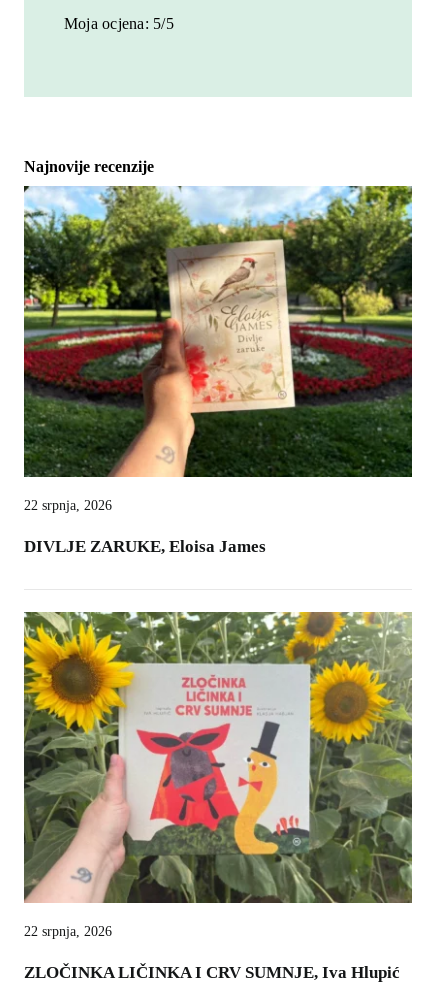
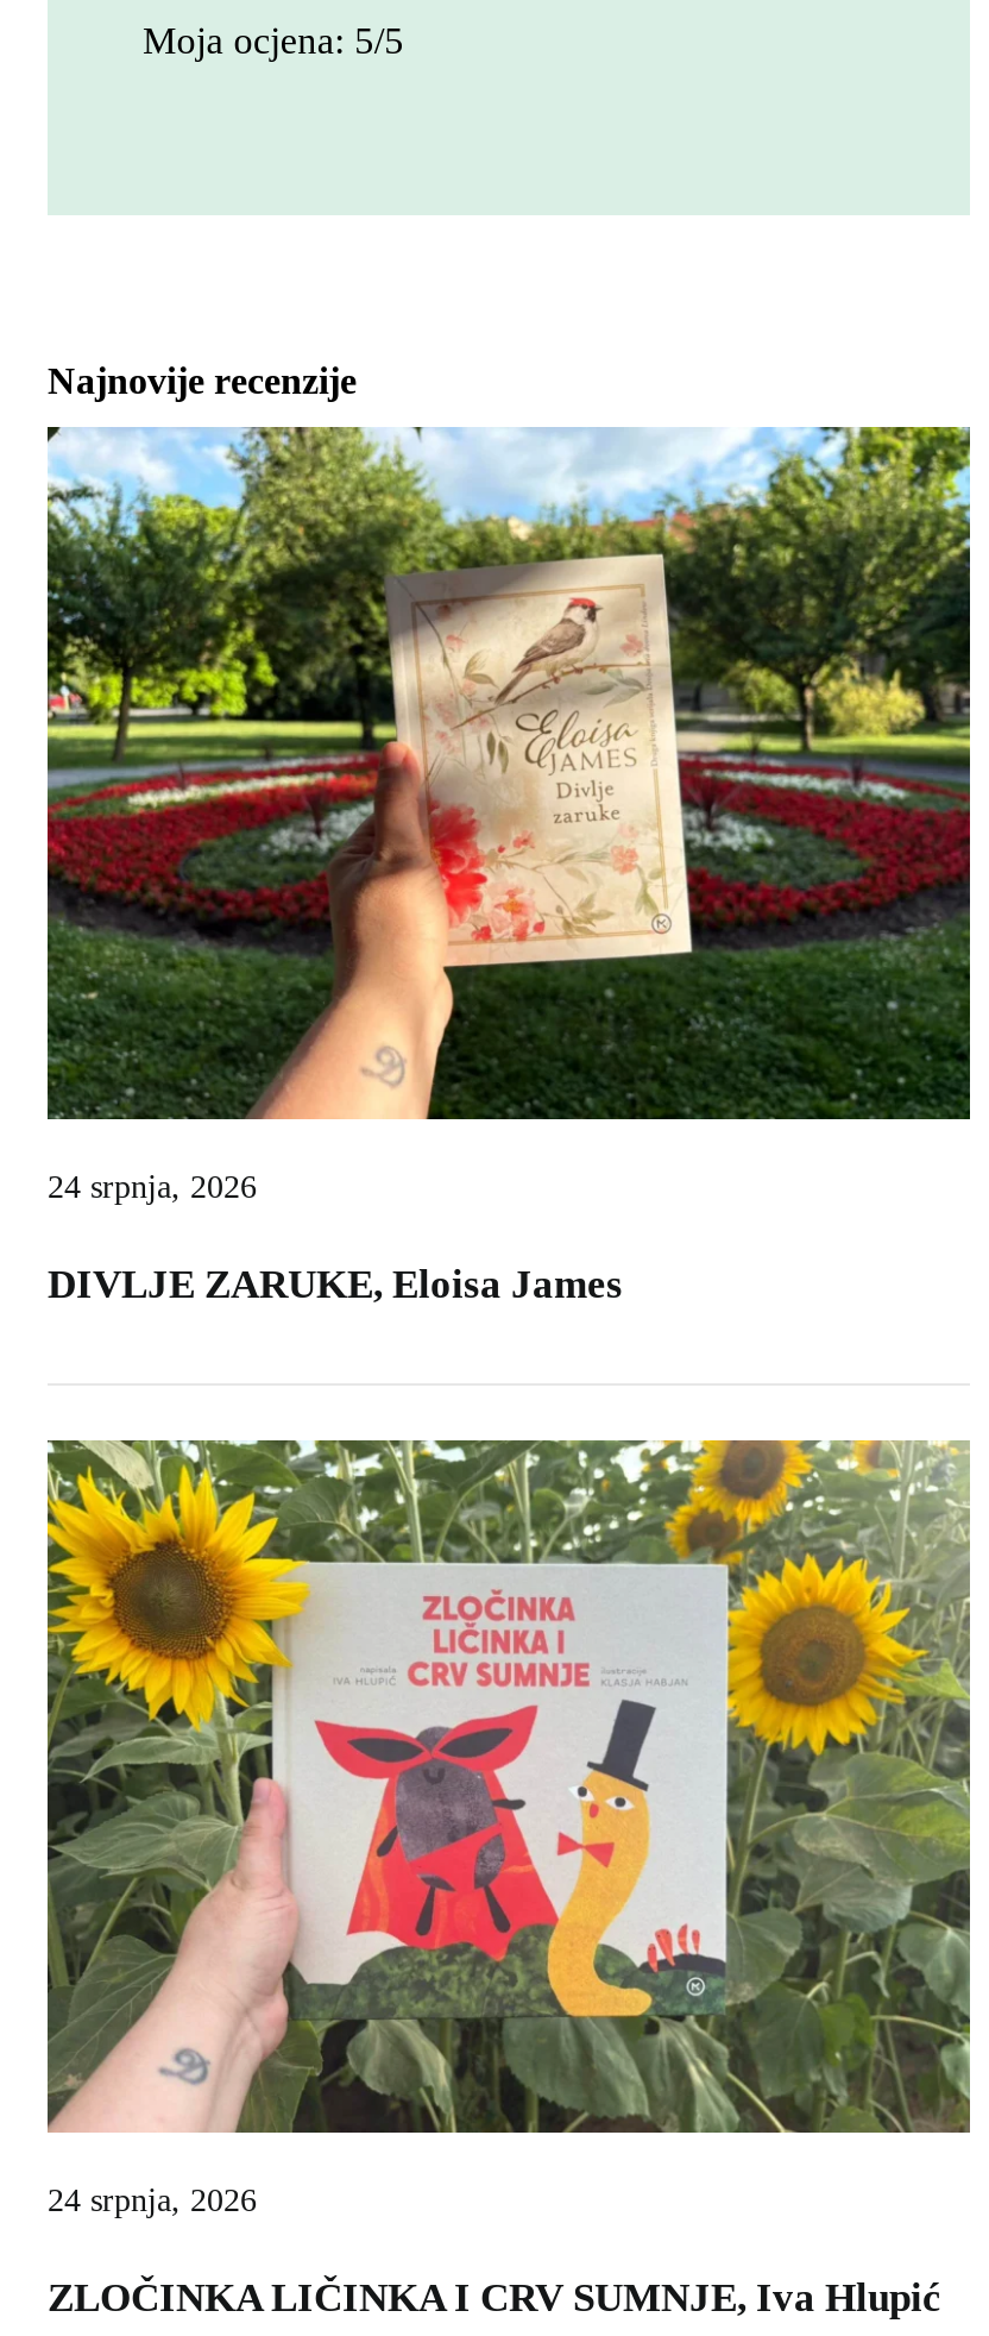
- 22 srpnja, 2026
+ 24 srpnja, 2026

- 22 srpnja, 2026
+ 24 srpnja, 2026
